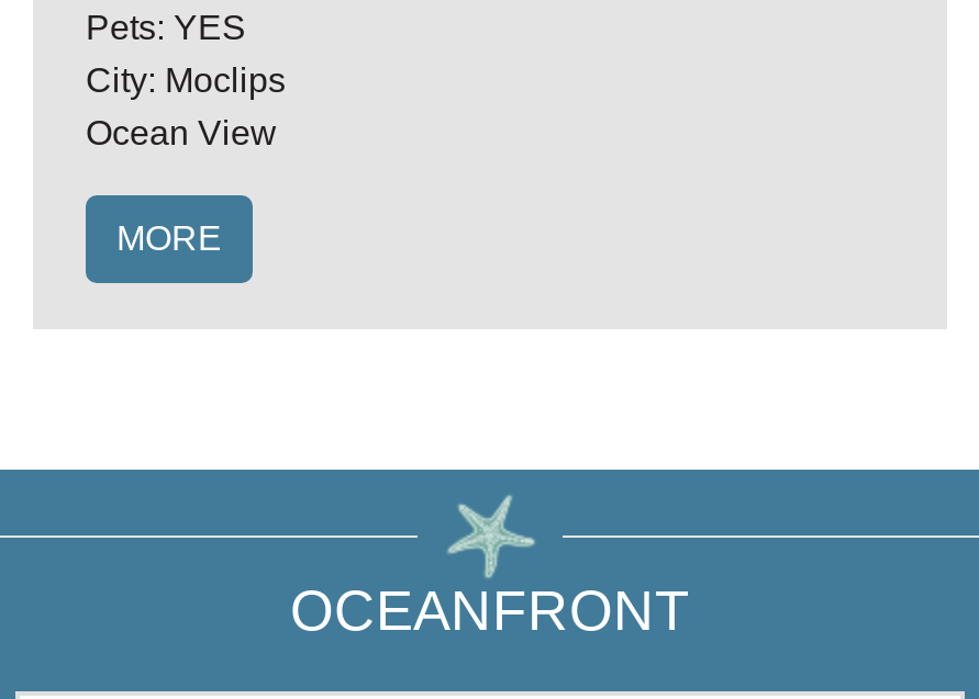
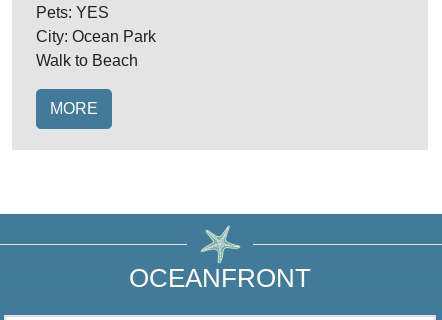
- City: Moclips
- Ocean View
+ City: Ocean Park
+ Walk to Beach
